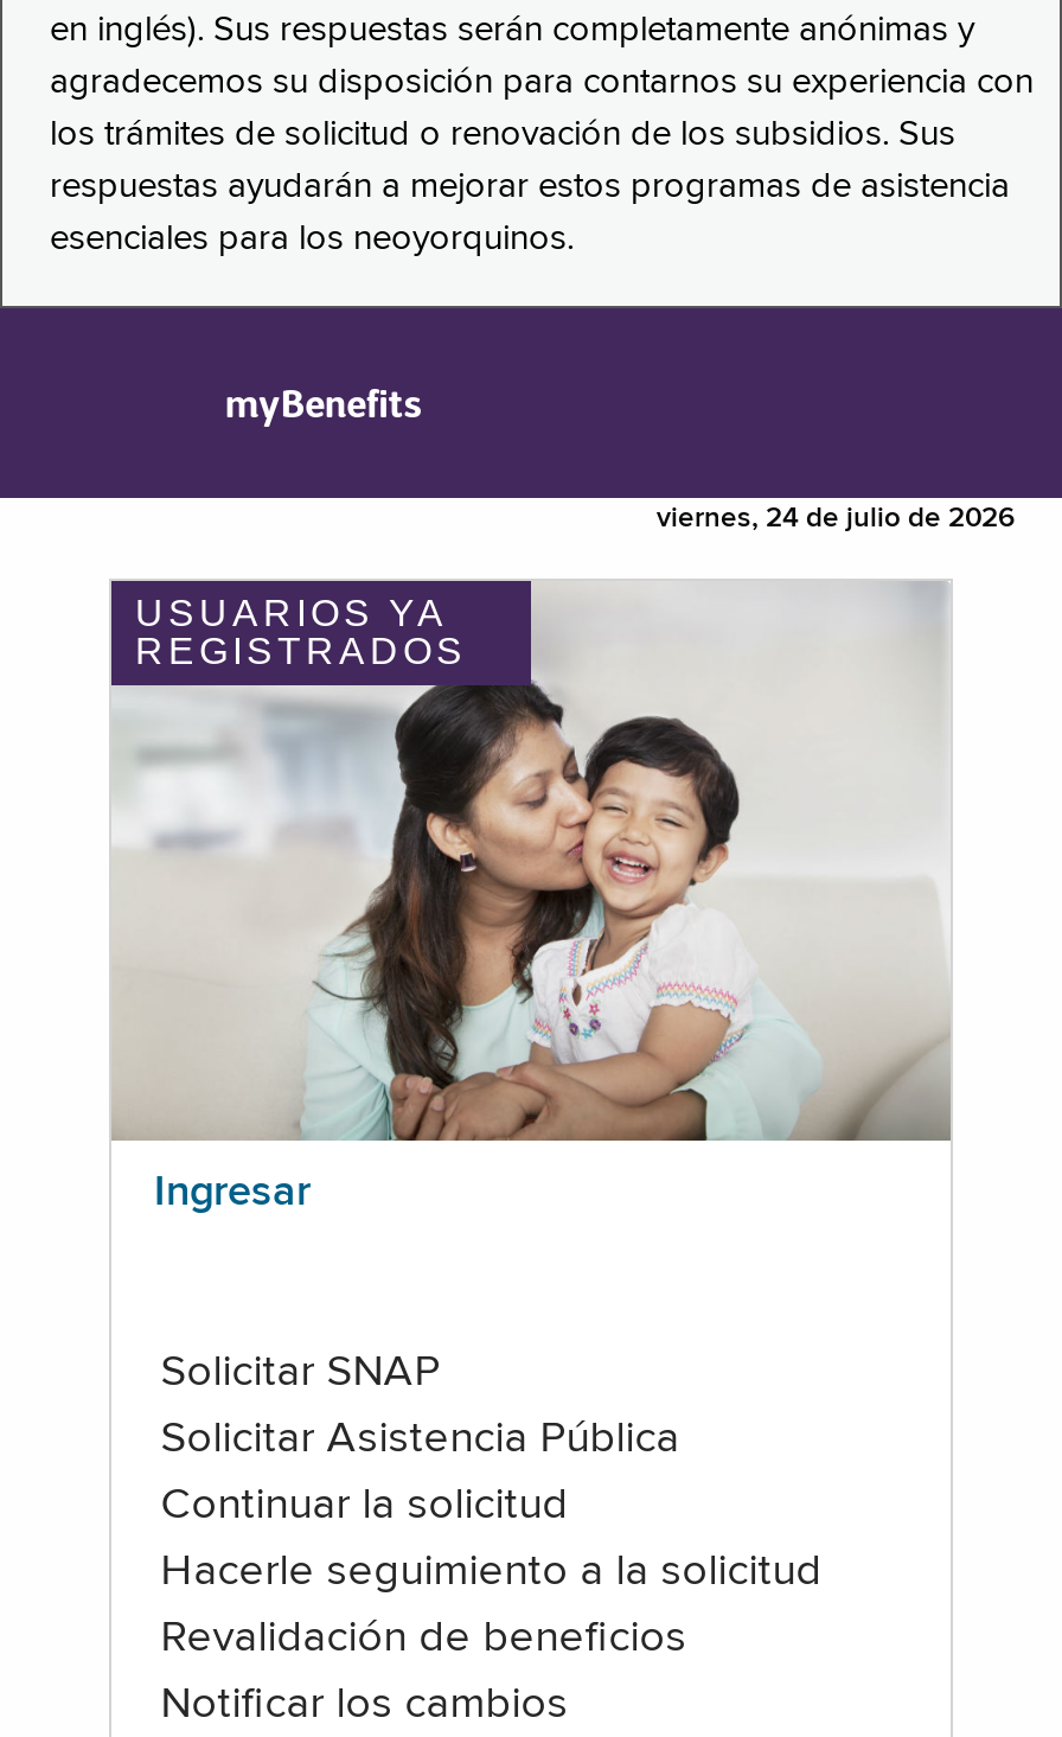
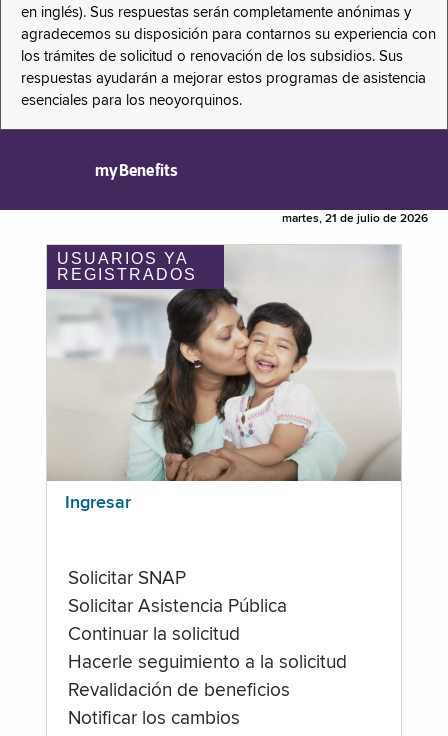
- viernes, 24 de julio de 2026
+ martes, 21 de julio de 2026
